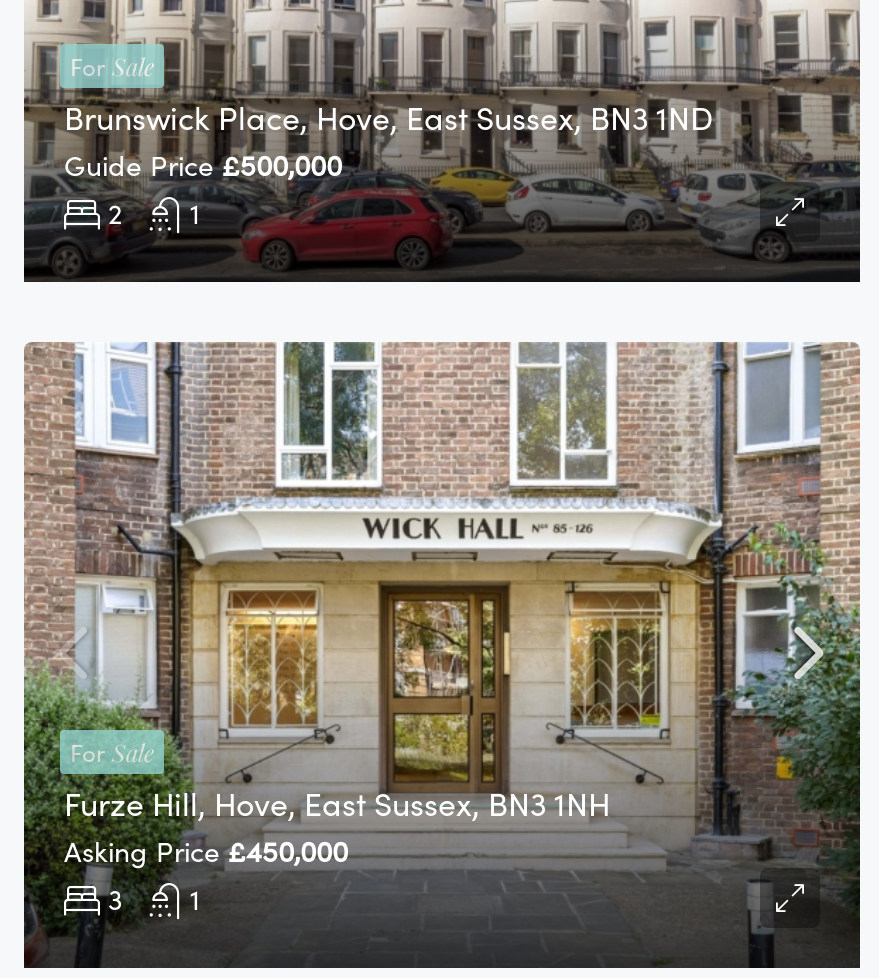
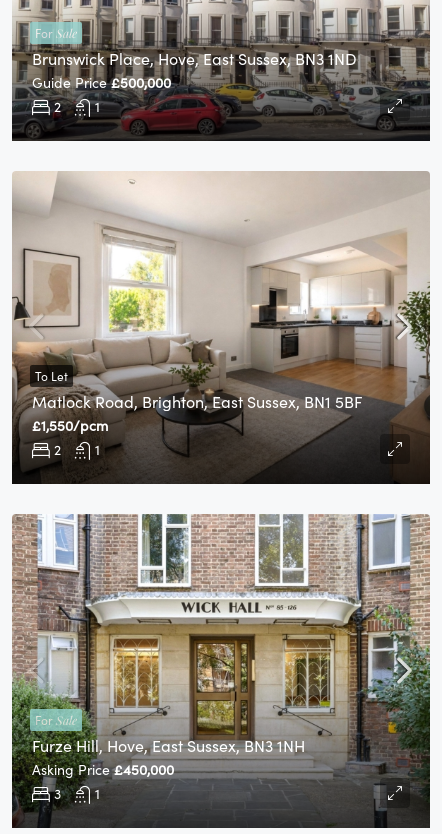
+ [image]
+ Matlock Road, Brighton, East Sussex, BN1 5BF
+ 2
+ 1

+ £1,550/pcm

+ To Let
